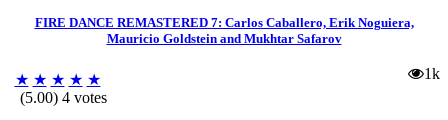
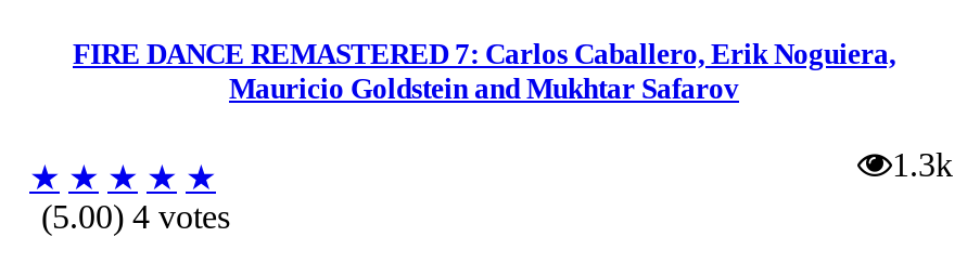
- 1k
+ 1.3k
